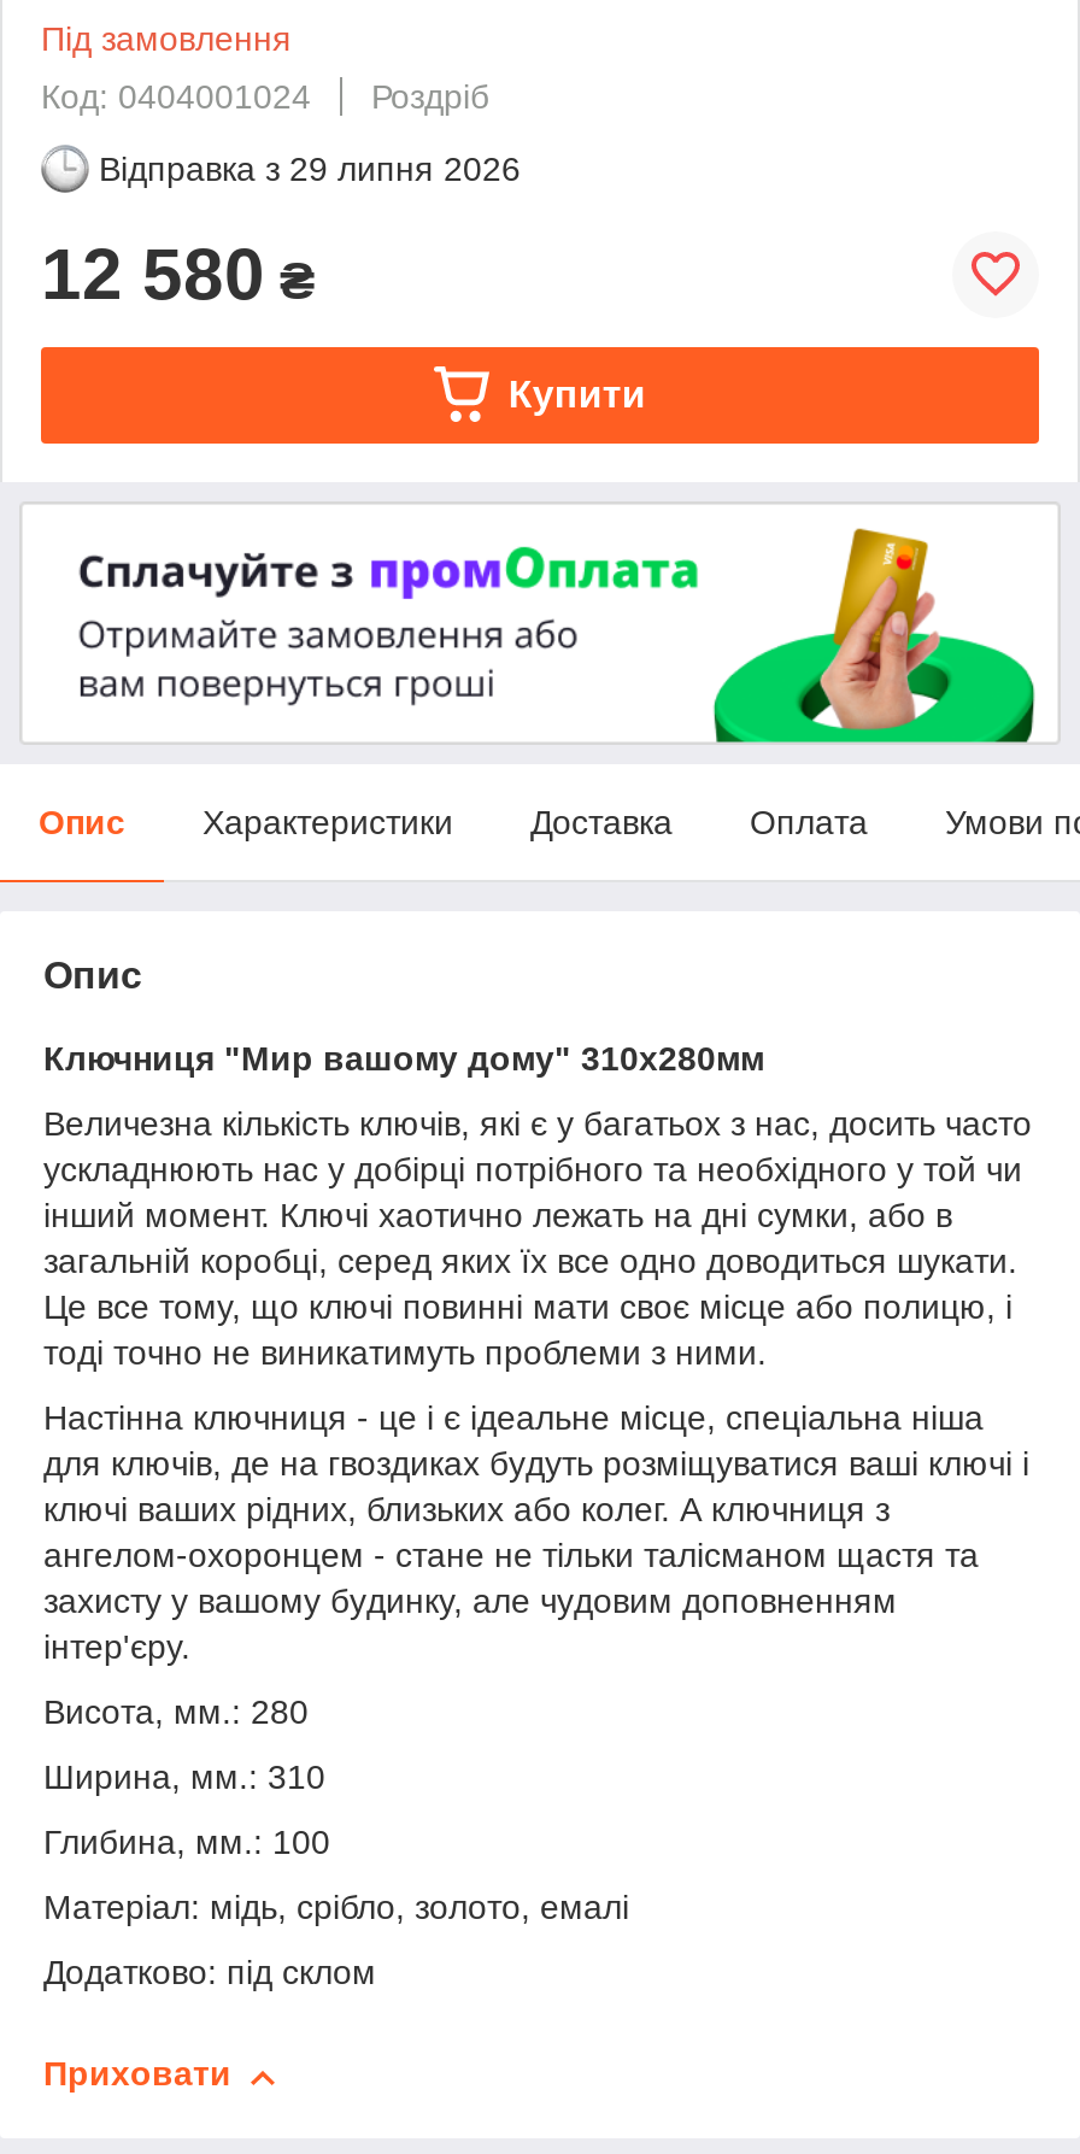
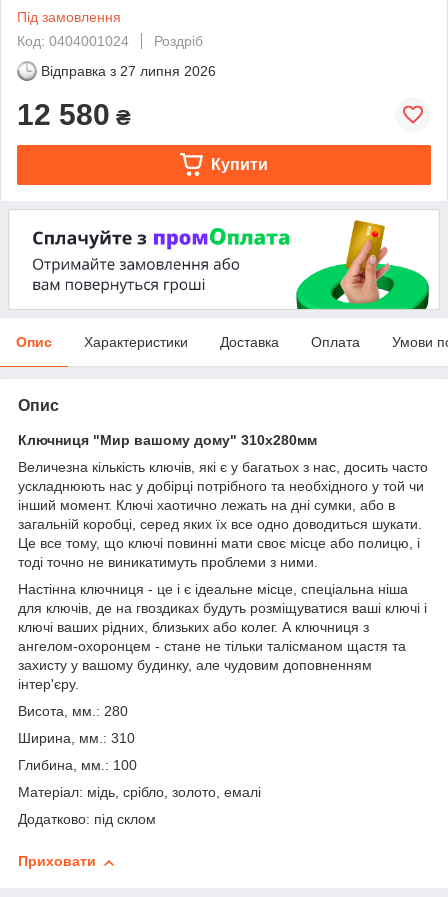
- Відправка з 29 липня 2026
+ Відправка з 27 липня 2026
